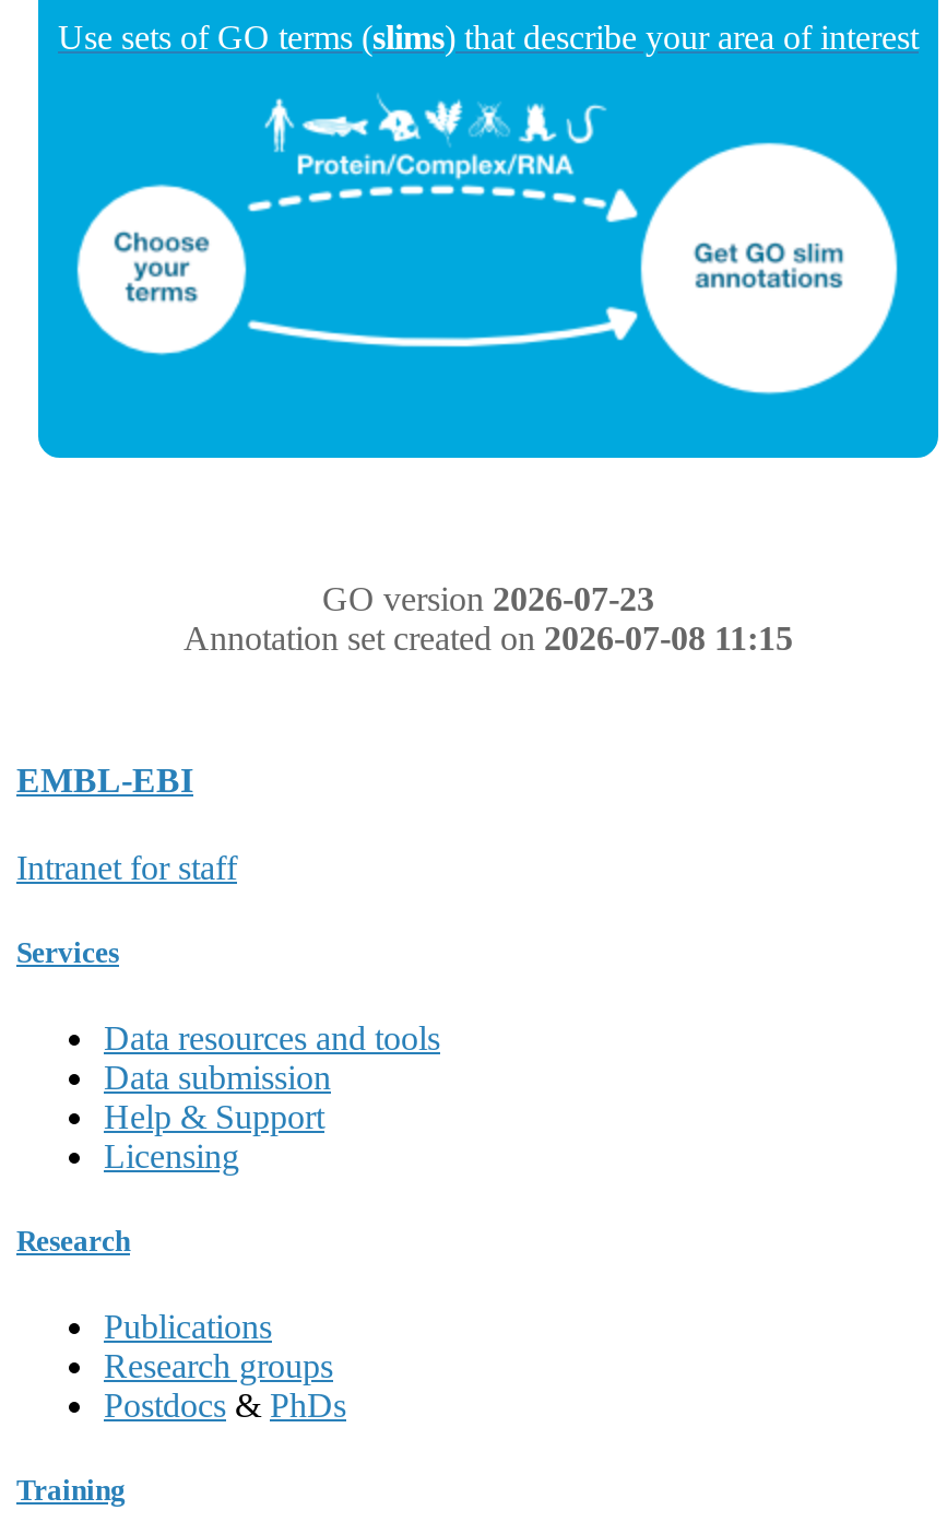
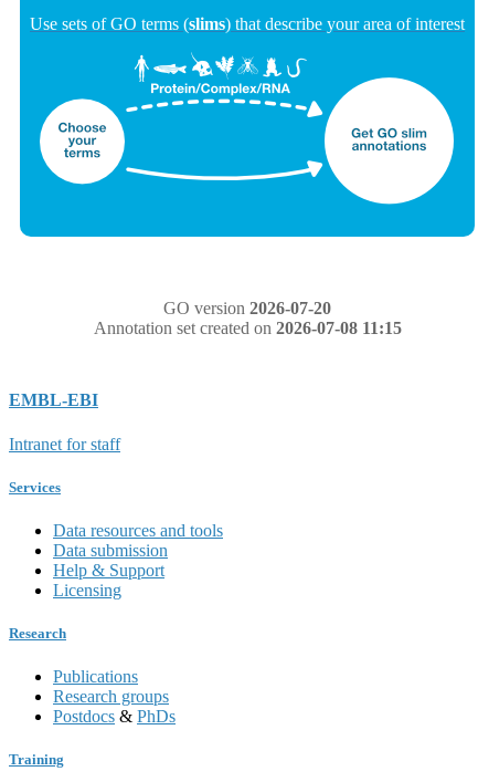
- GO version 2026-07-23
+ GO version 2026-07-20
